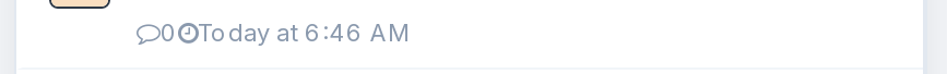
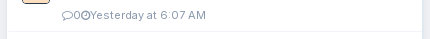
- Today at 6:46 AM
+ Yesterday at 6:07 AM
